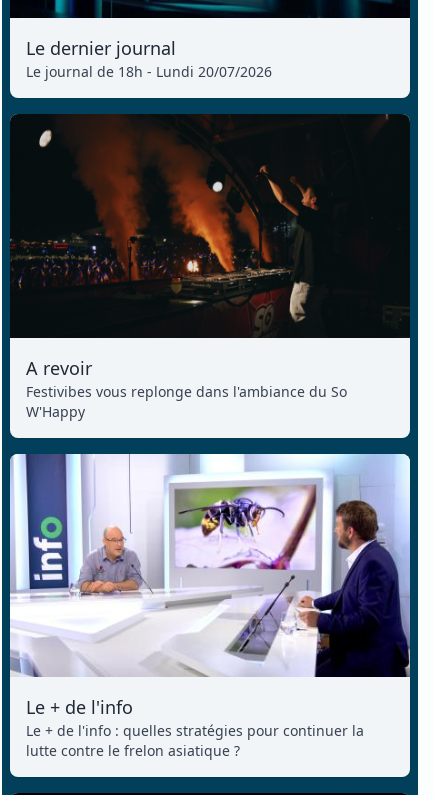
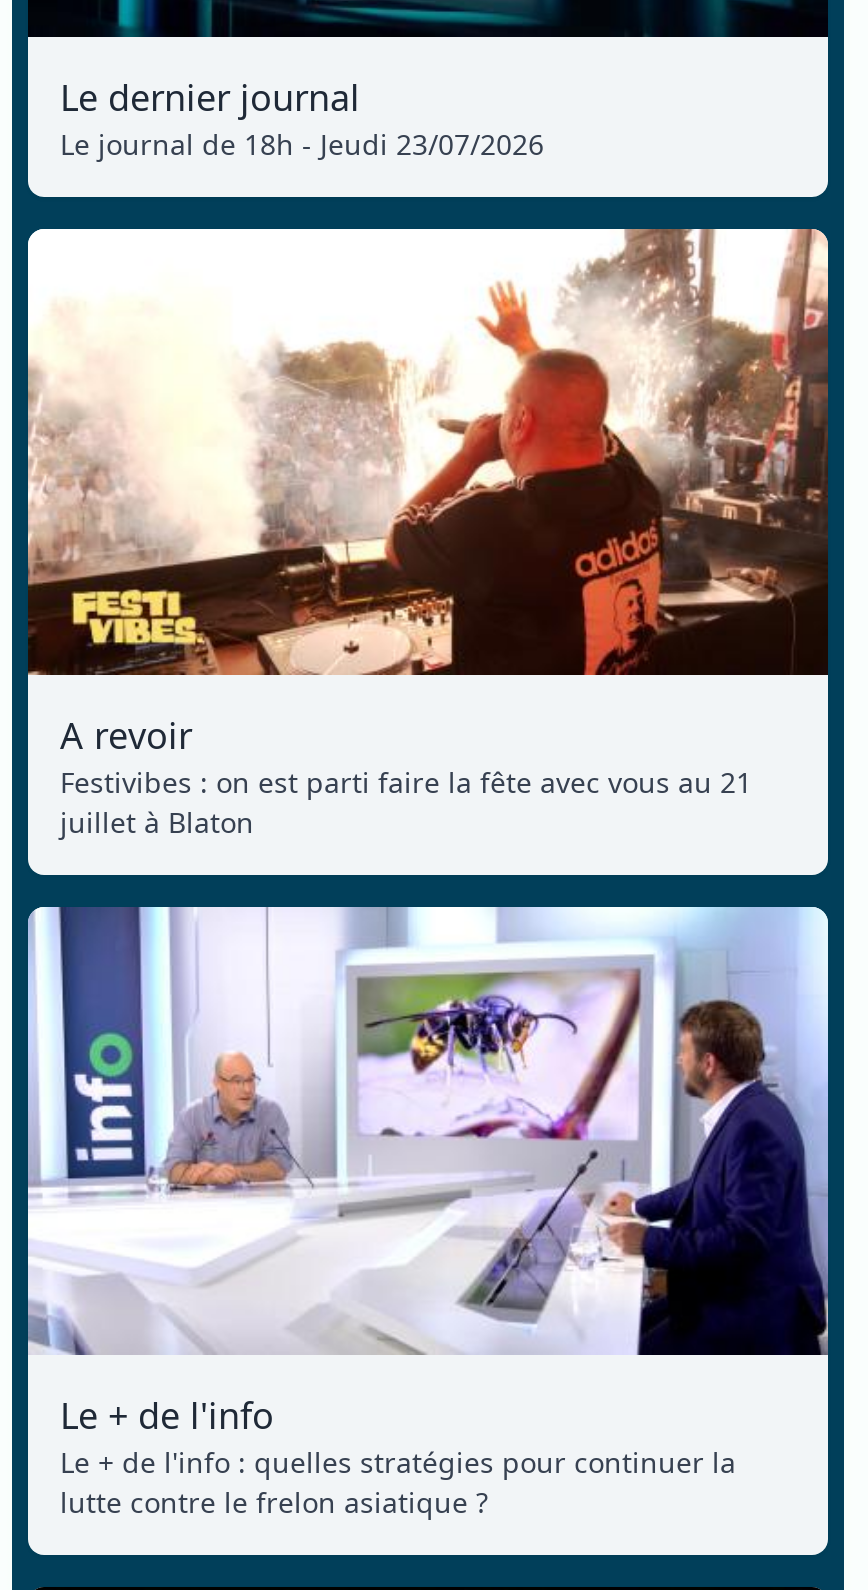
- Le journal de 18h - Lundi 20/07/2026
+ Le journal de 18h - Jeudi 23/07/2026

- [image]
+ [image]

- Festivibes vous replonge dans l'ambiance du So
- W'Happy
+ Festivibes : on est parti faire la fête avec vous au 21
+ juillet à Blaton
